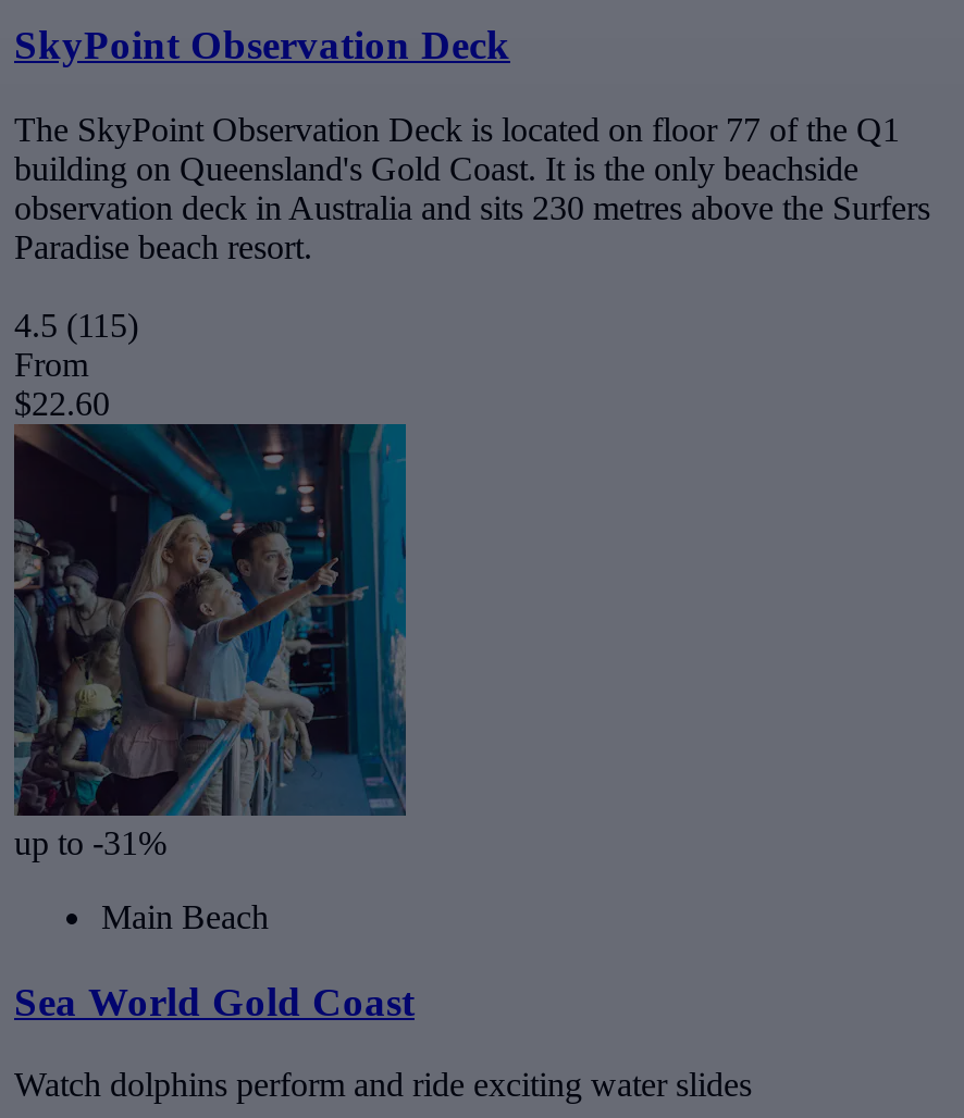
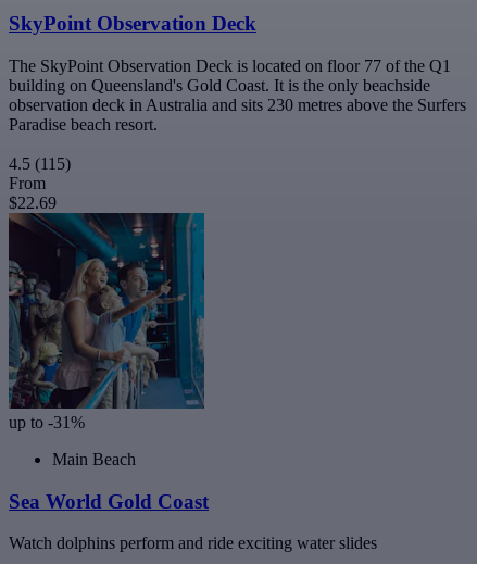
- $22.60
+ $22.69
